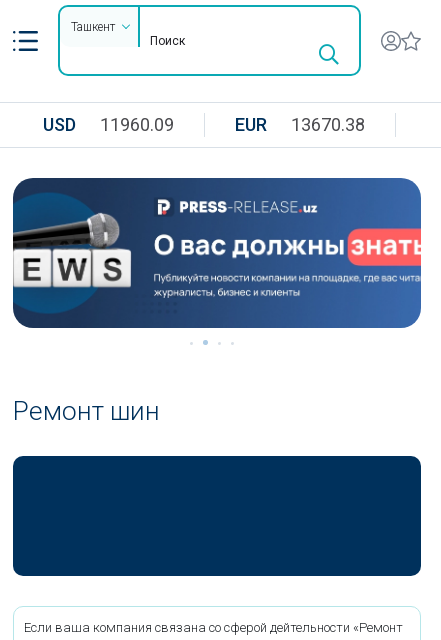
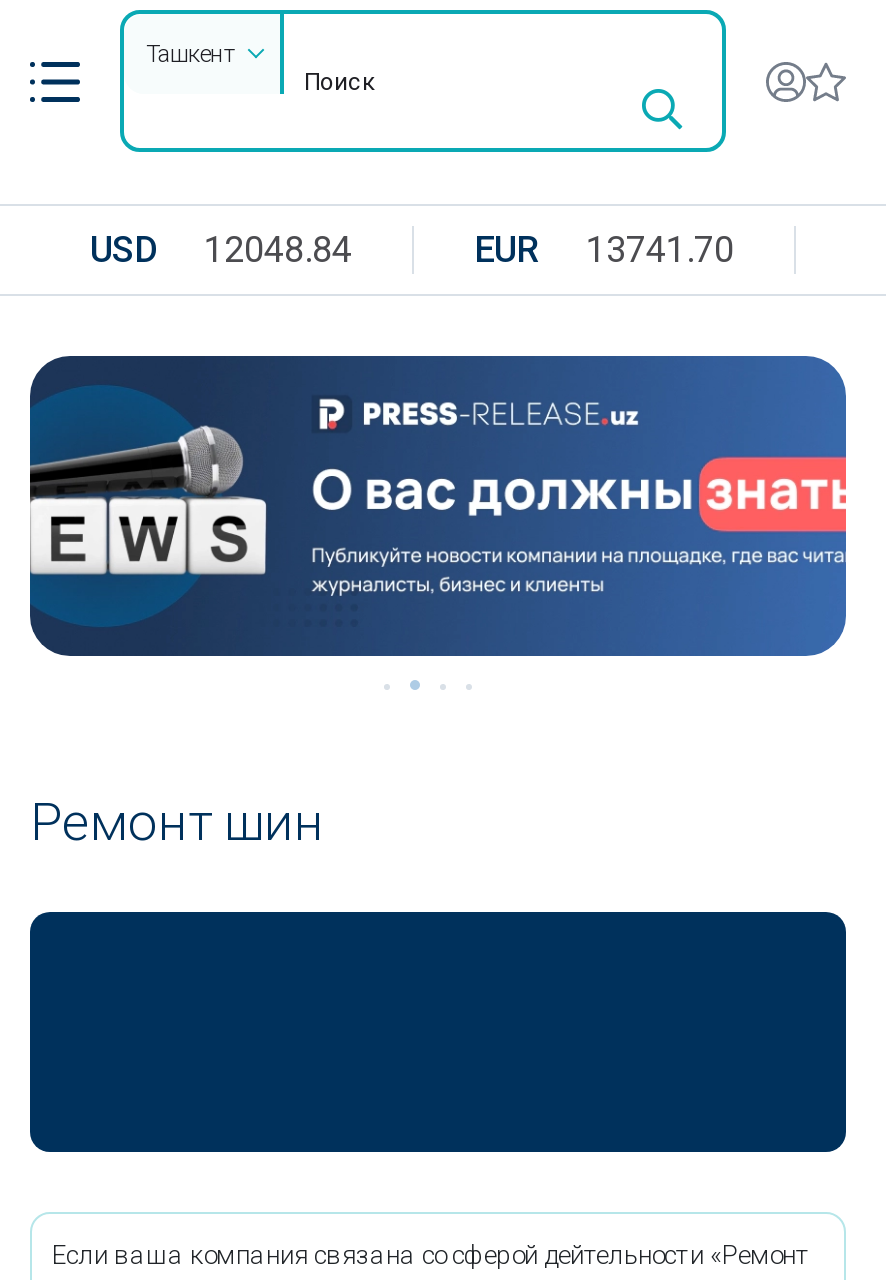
- USD 11960.09
+ USD 12048.84

- EUR 13670.38
+ EUR 13741.70
